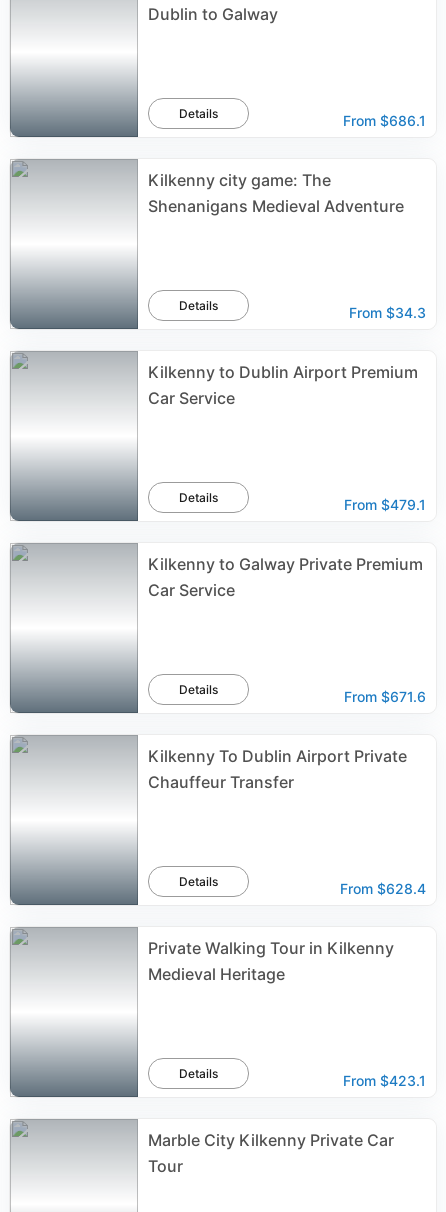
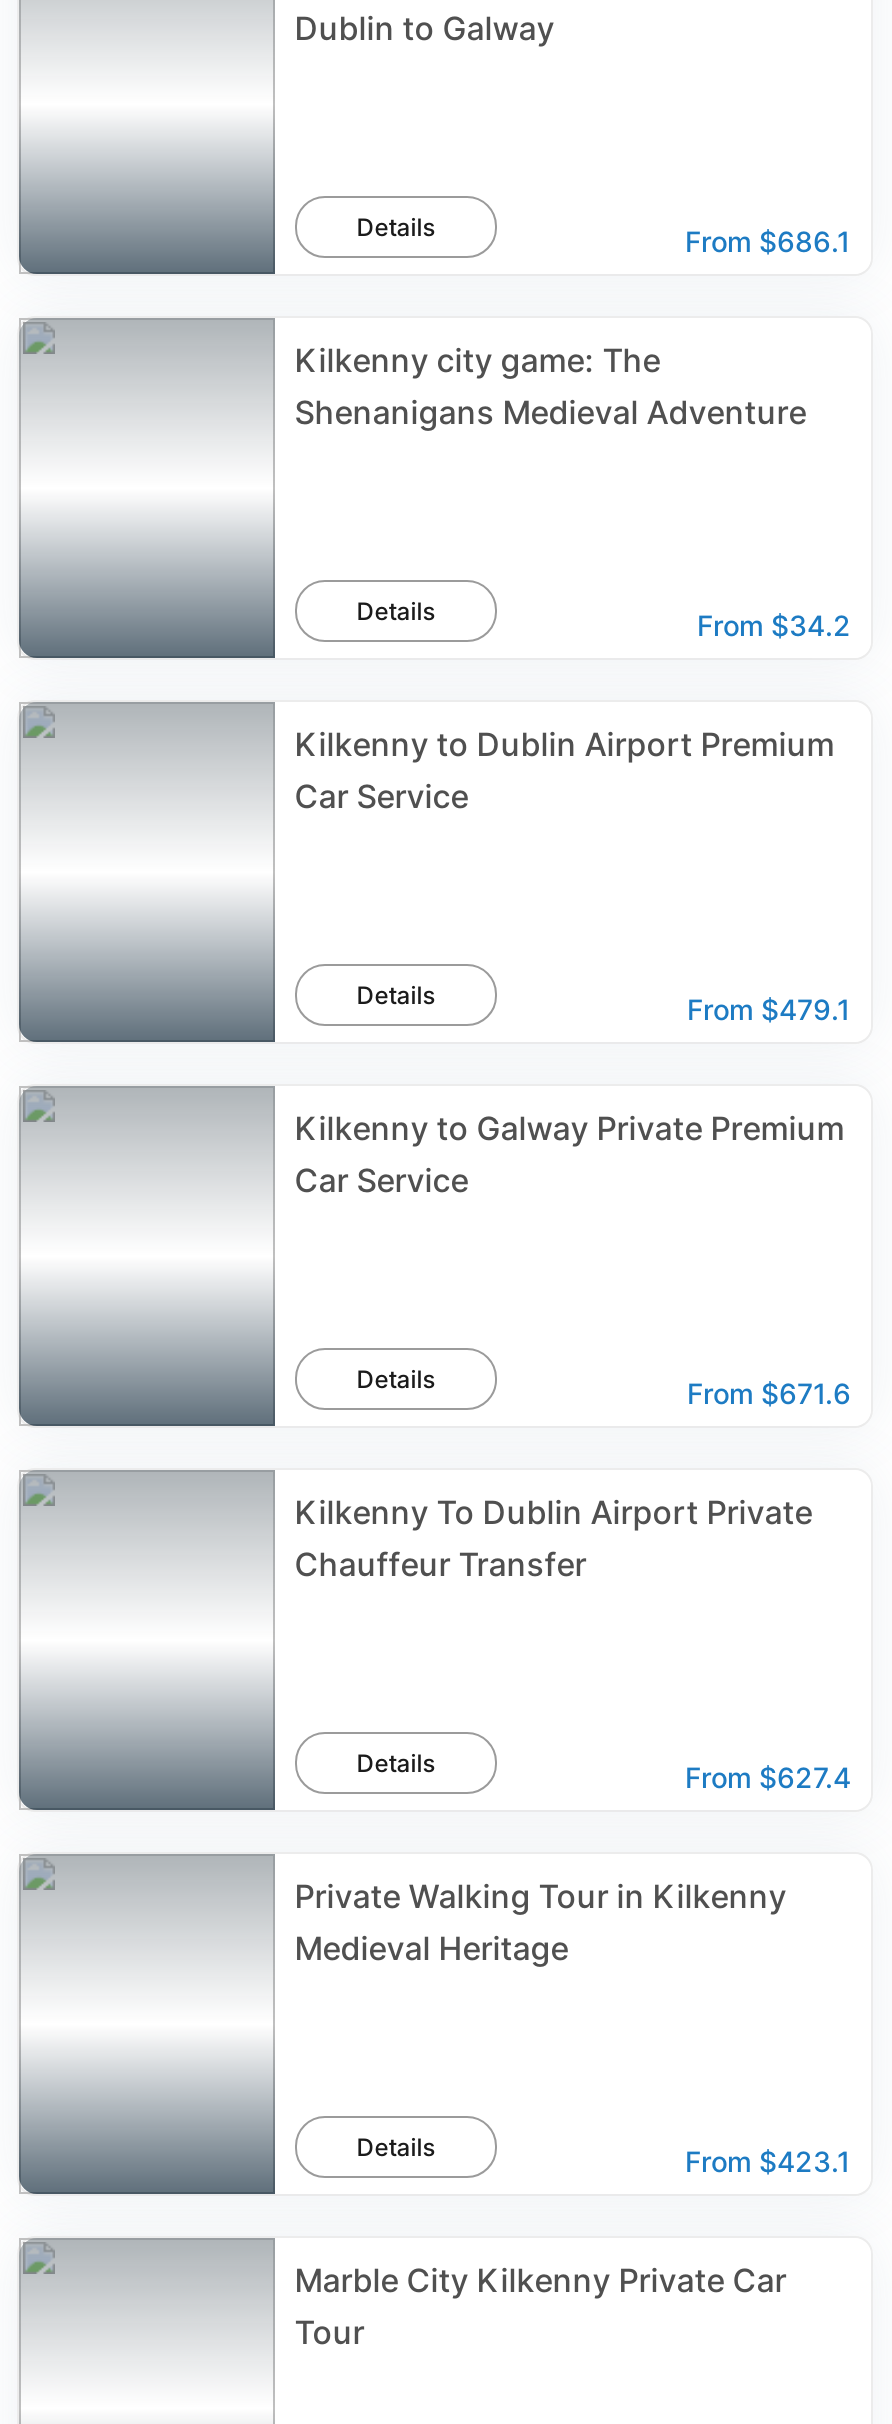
- From $34.3
+ From $34.2

- From $628.4
+ From $627.4
